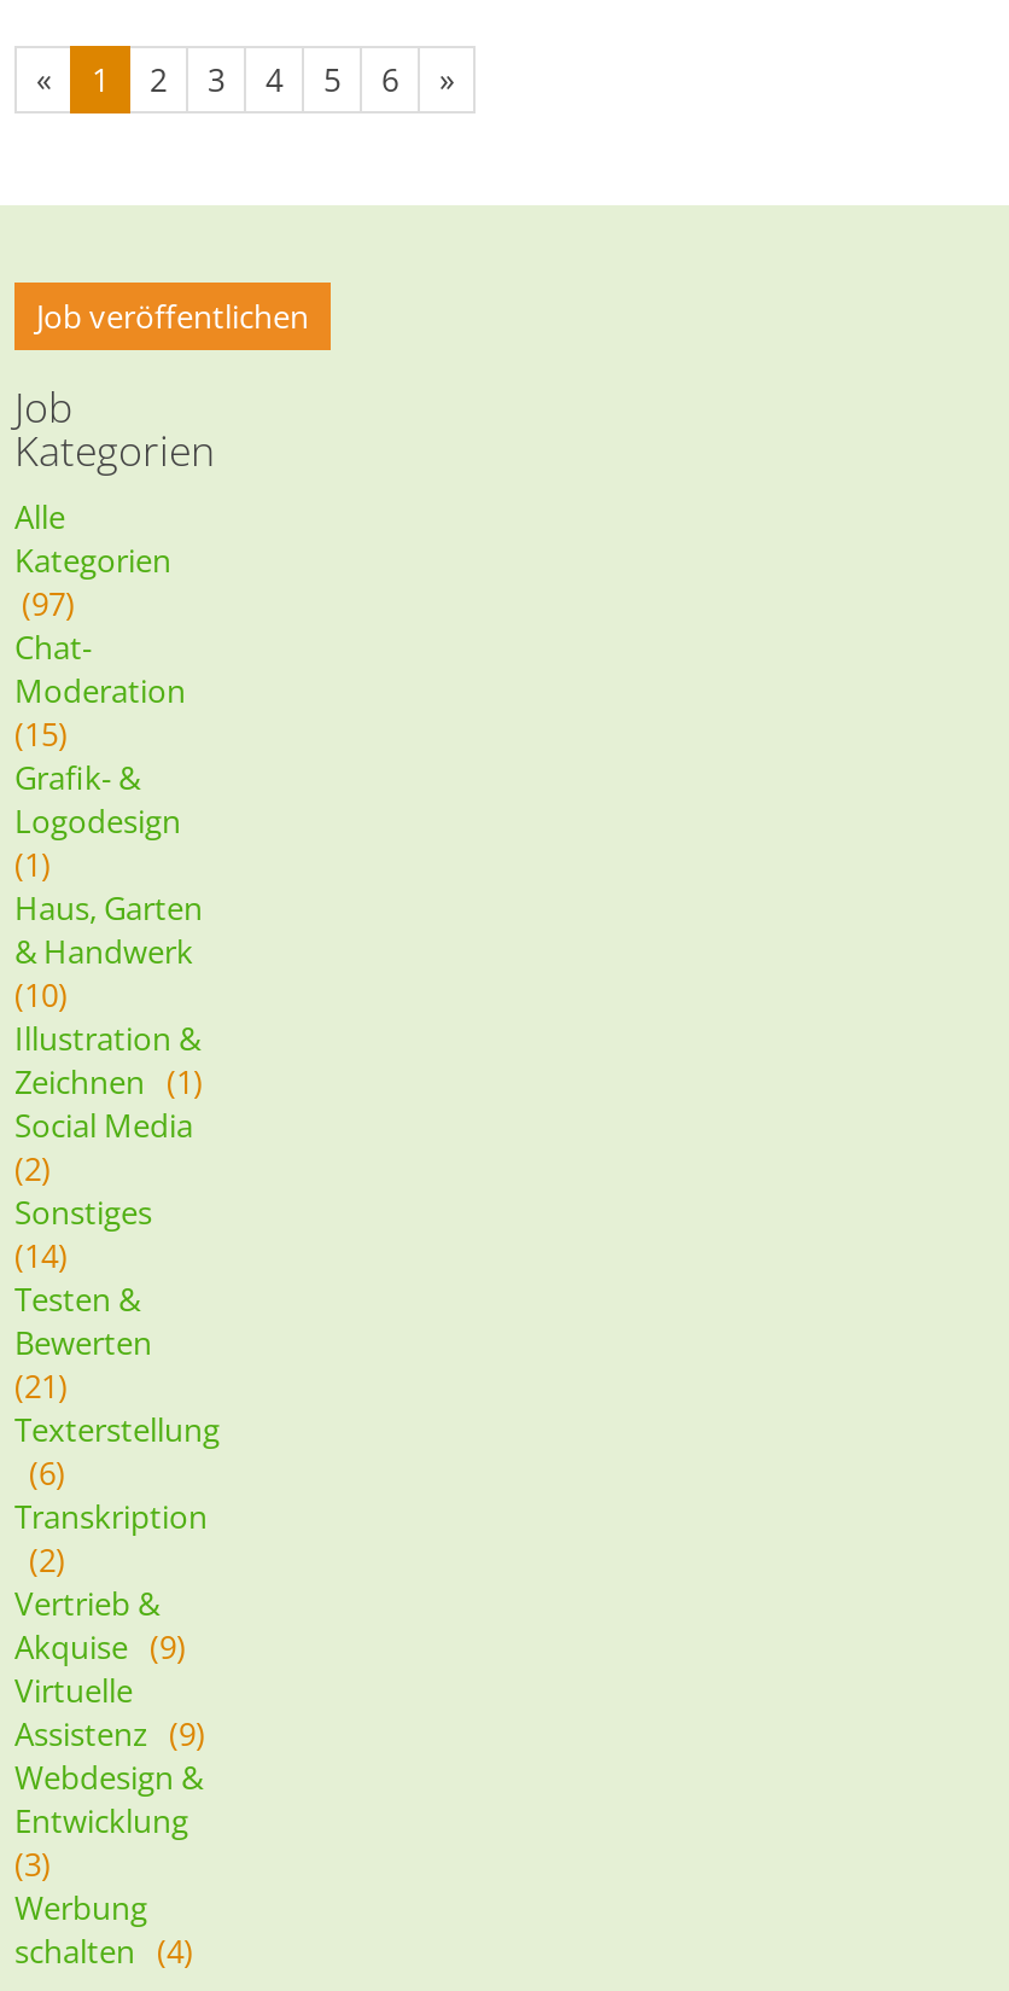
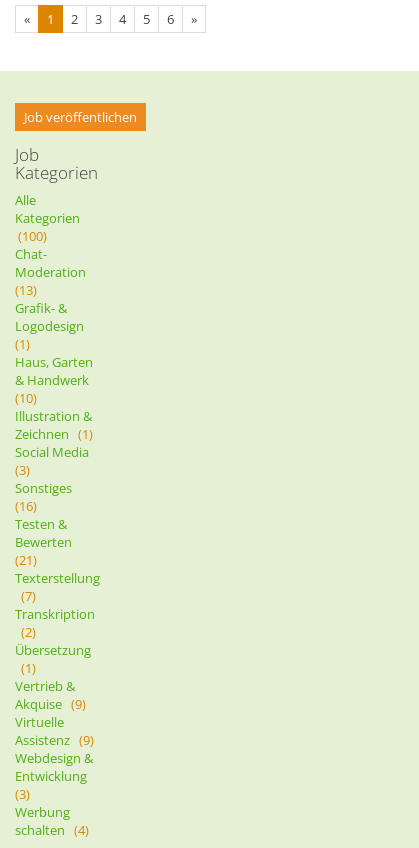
- (97)
+ (100)

- (15)
+ (13)

- (2)
+ (3)

- (14)
+ (16)

- (6)
+ (7)

+ Übersetzung
+ (1)
